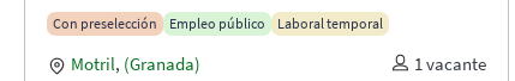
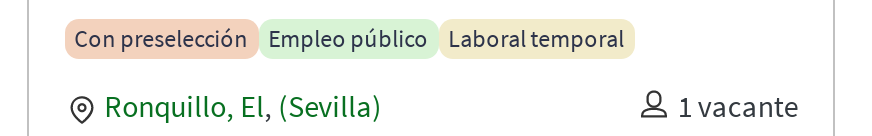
- Motril, (Granada)
+ Ronquillo, El, (Sevilla)
